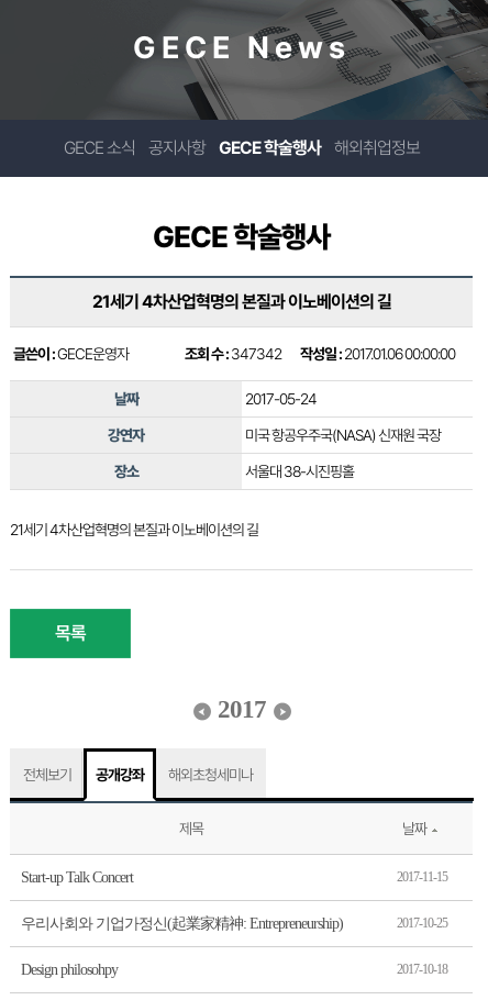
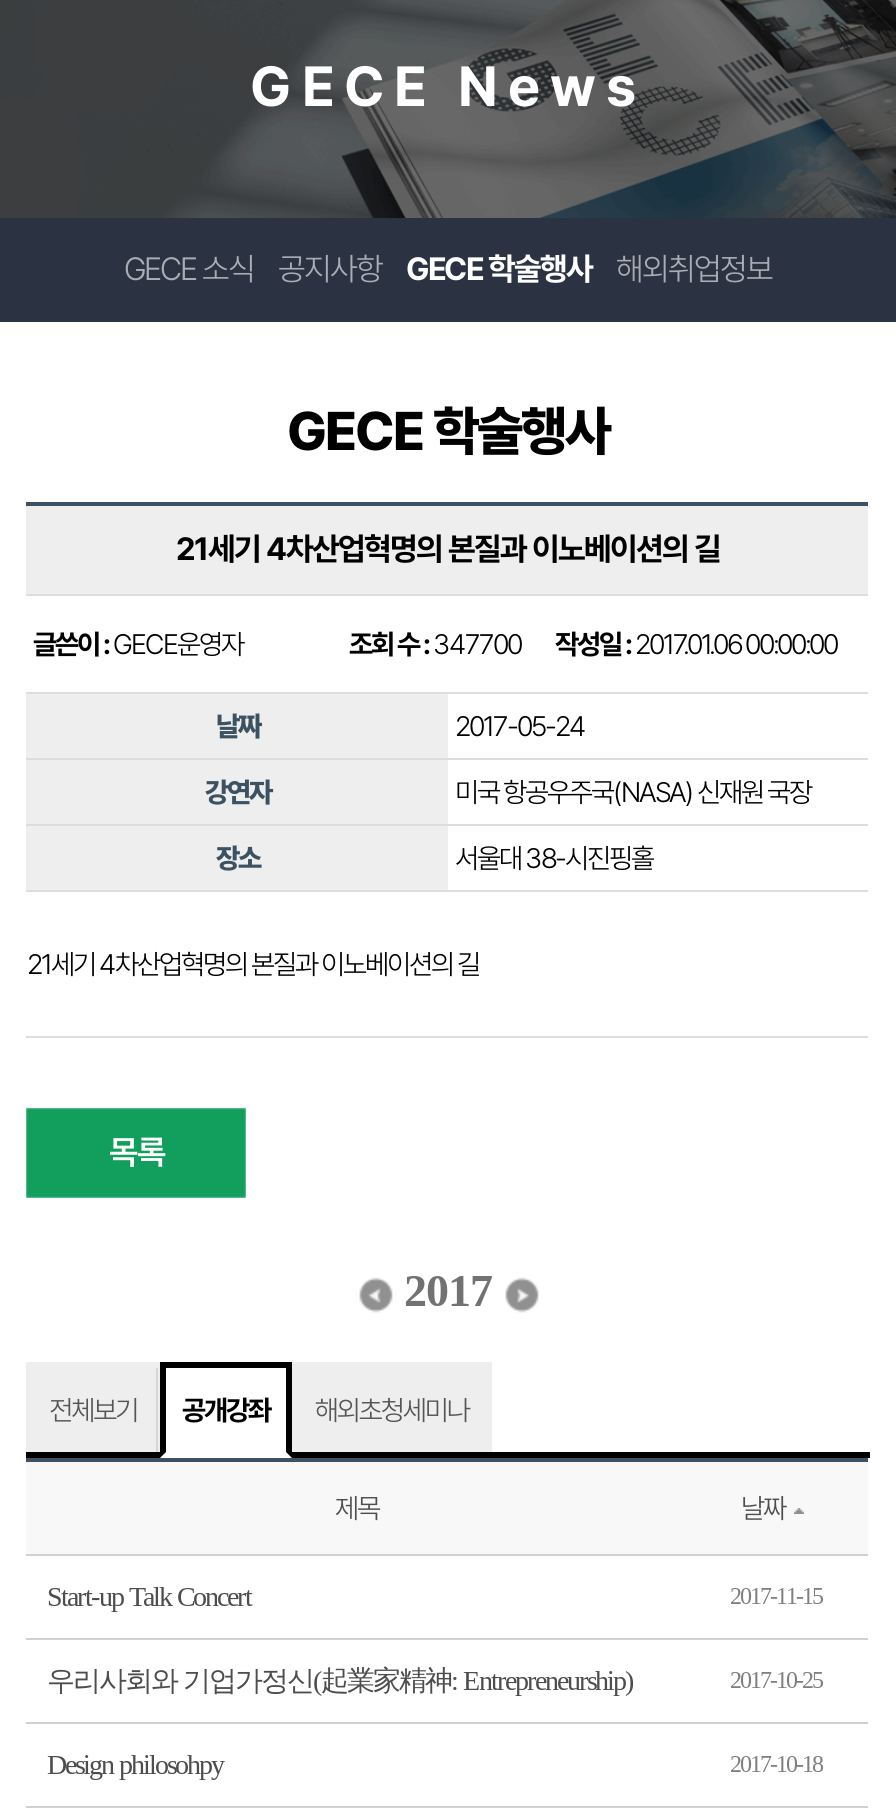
- 조회 수 : 347342 작성일 : 2017.01.06 00:00:00
+ 조회 수 : 347700 작성일 : 2017.01.06 00:00:00
